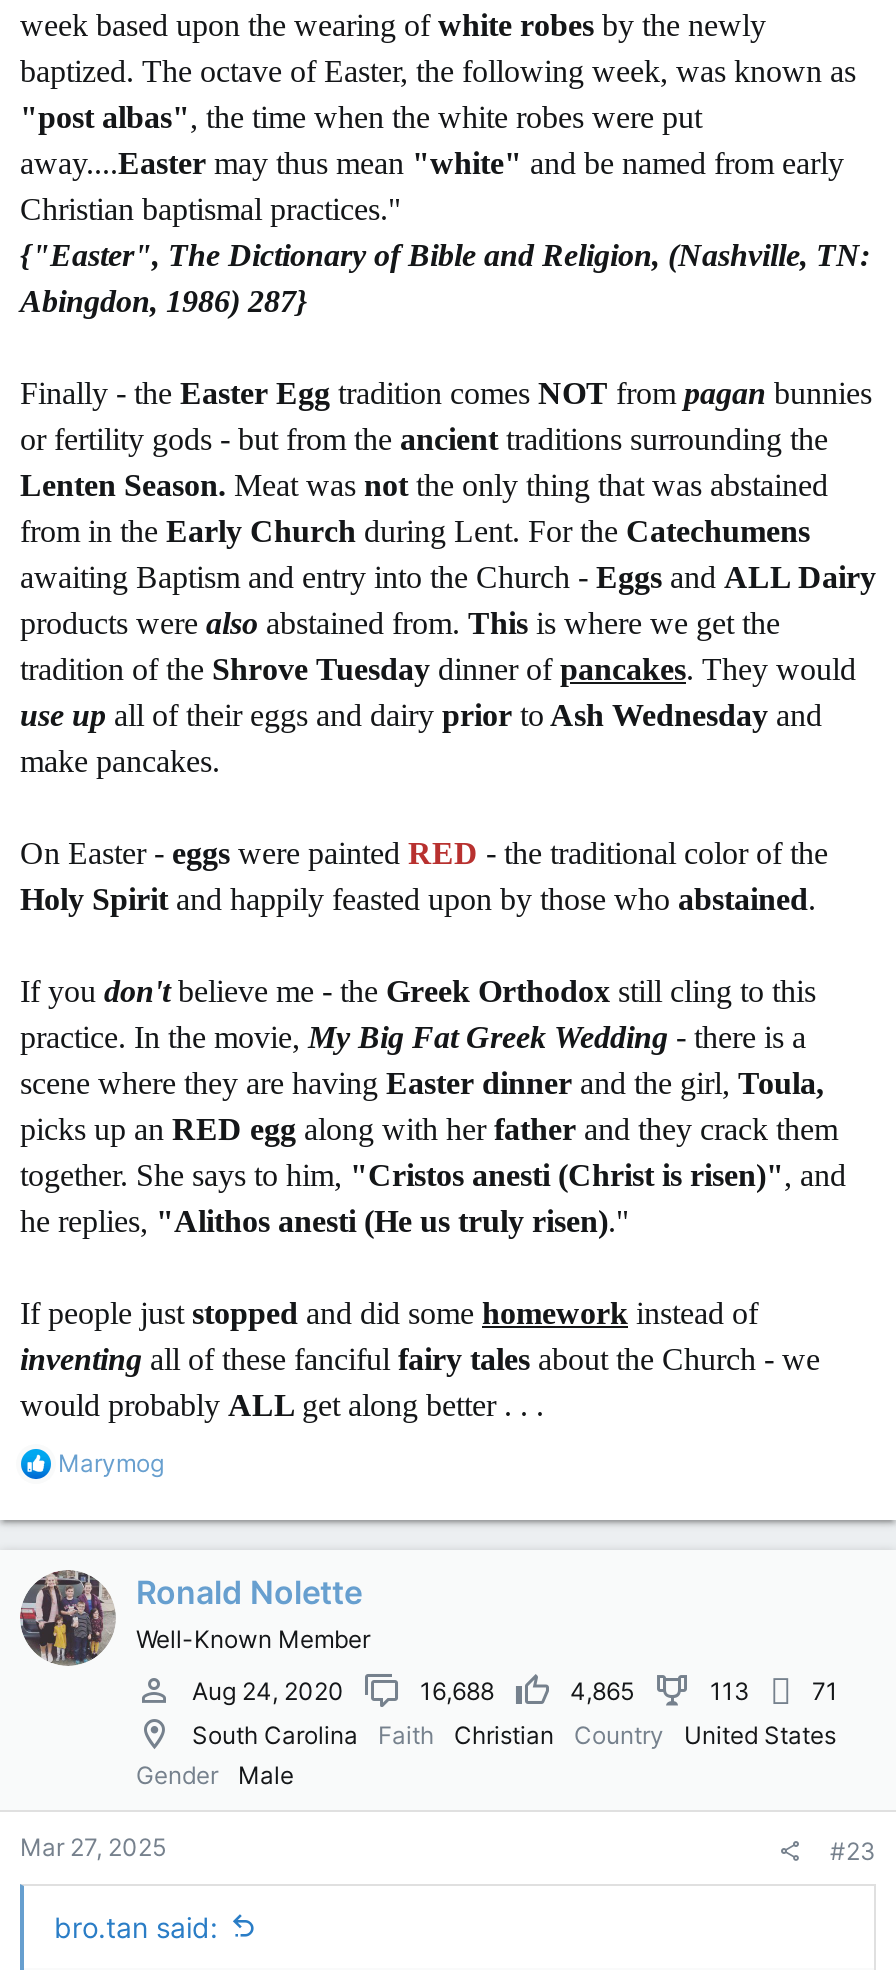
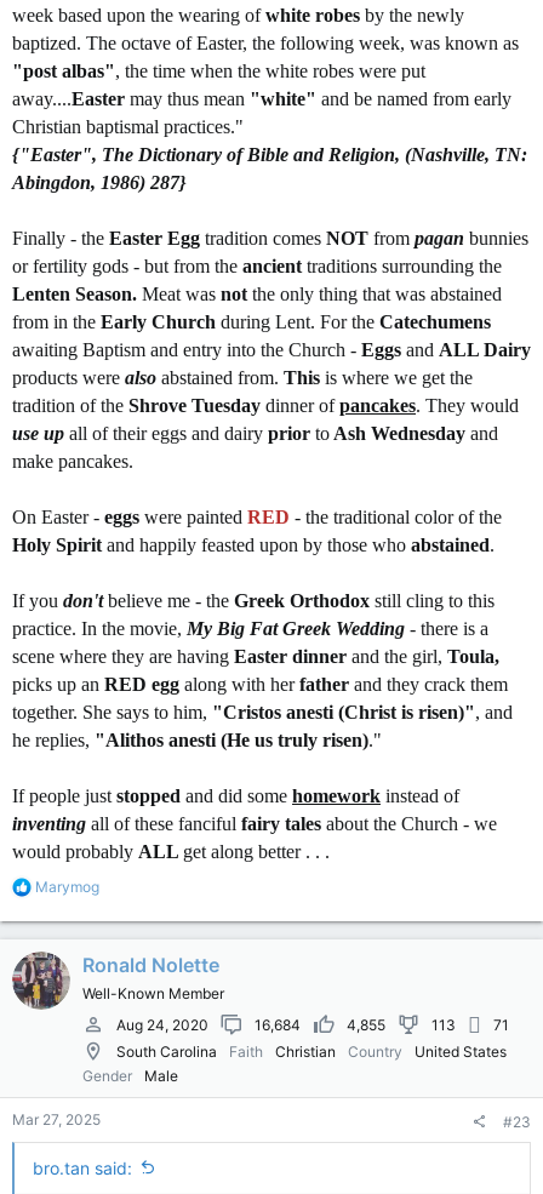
- 16,688
+ 16,684

- 4,865
+ 4,855
